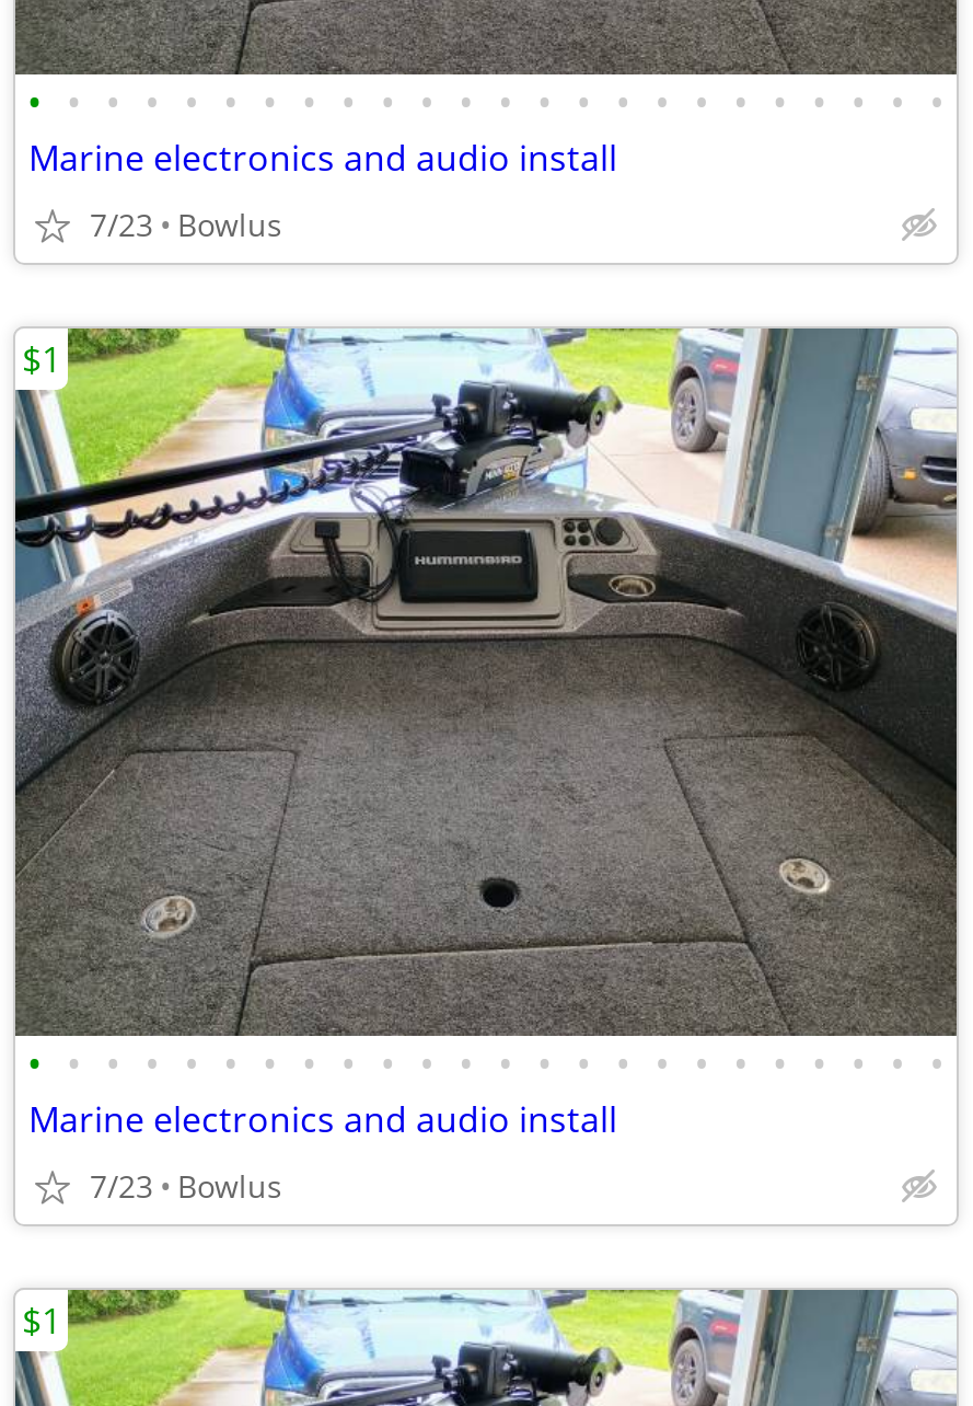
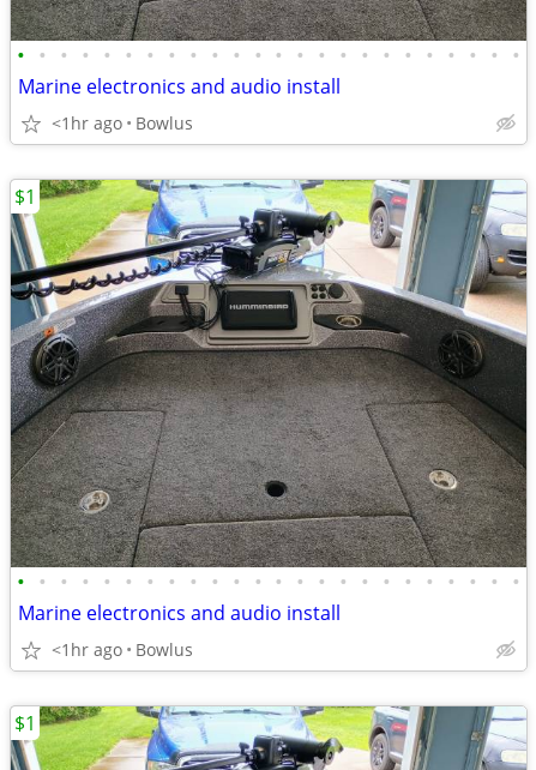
- 7/23 Bowlus
+ <1hr ago Bowlus

- 7/23 Bowlus
+ <1hr ago Bowlus
